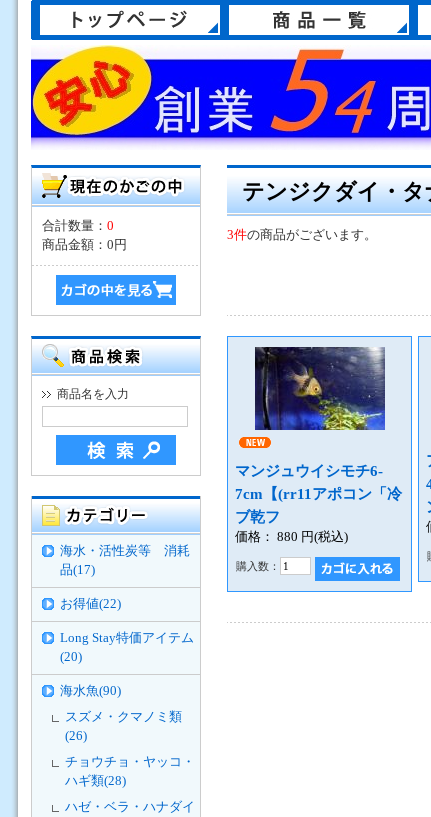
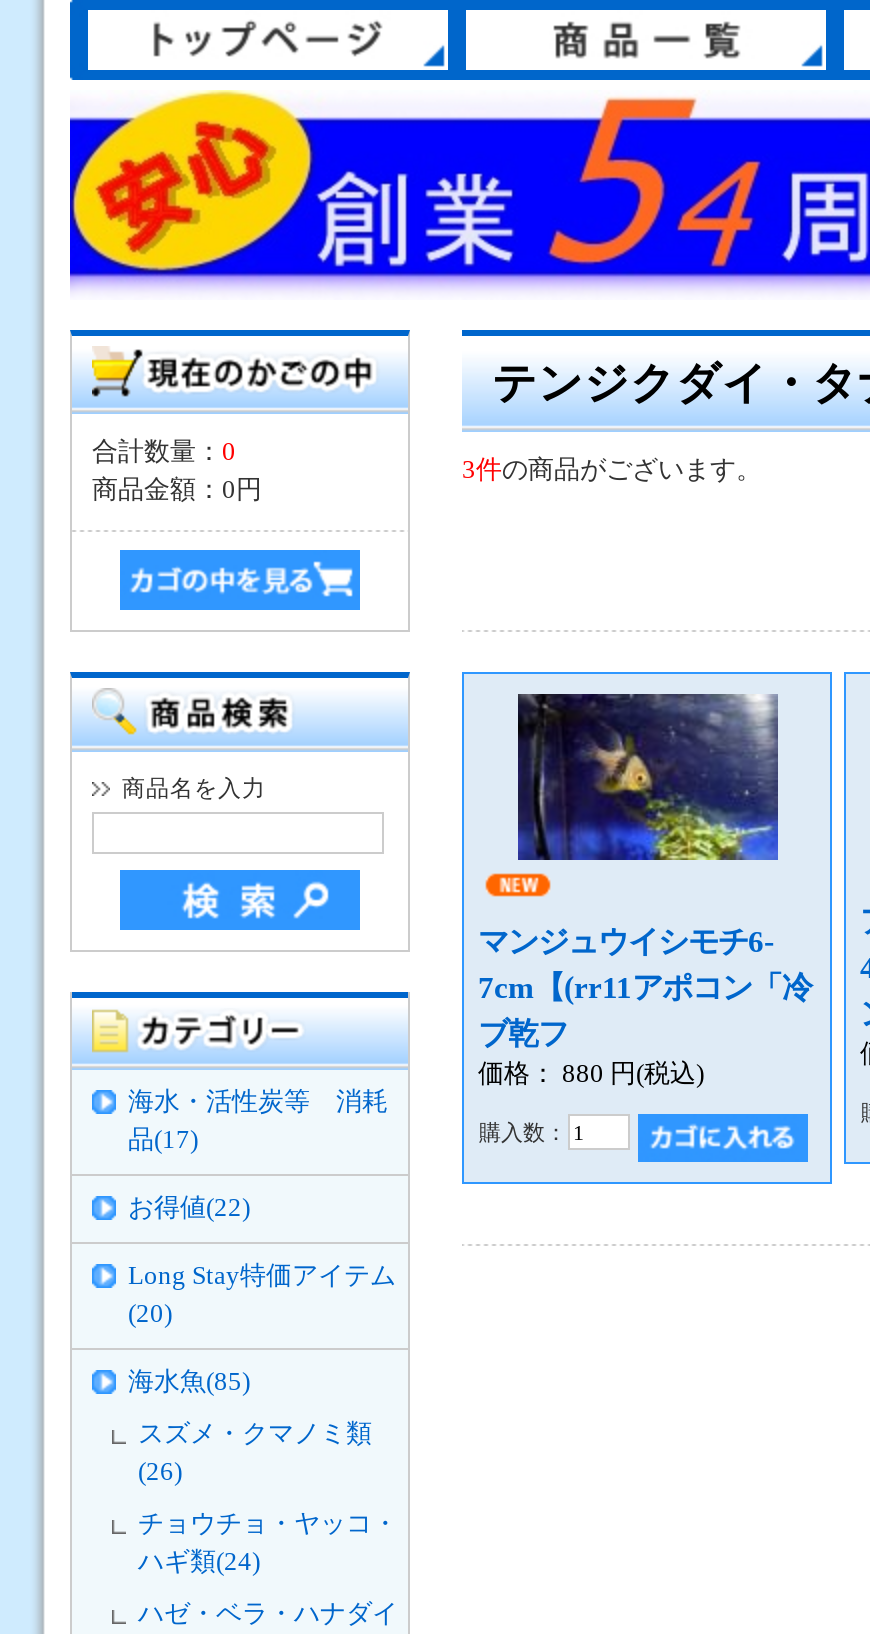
- 海水魚(90)
+ 海水魚(85)

- ハギ類(28)
+ ハギ類(24)
